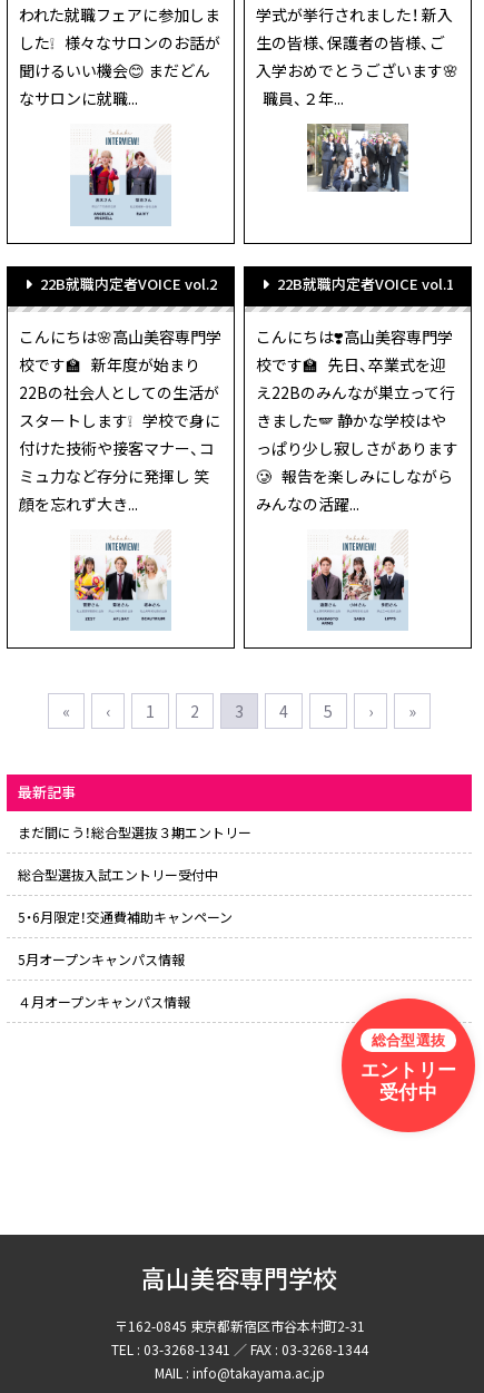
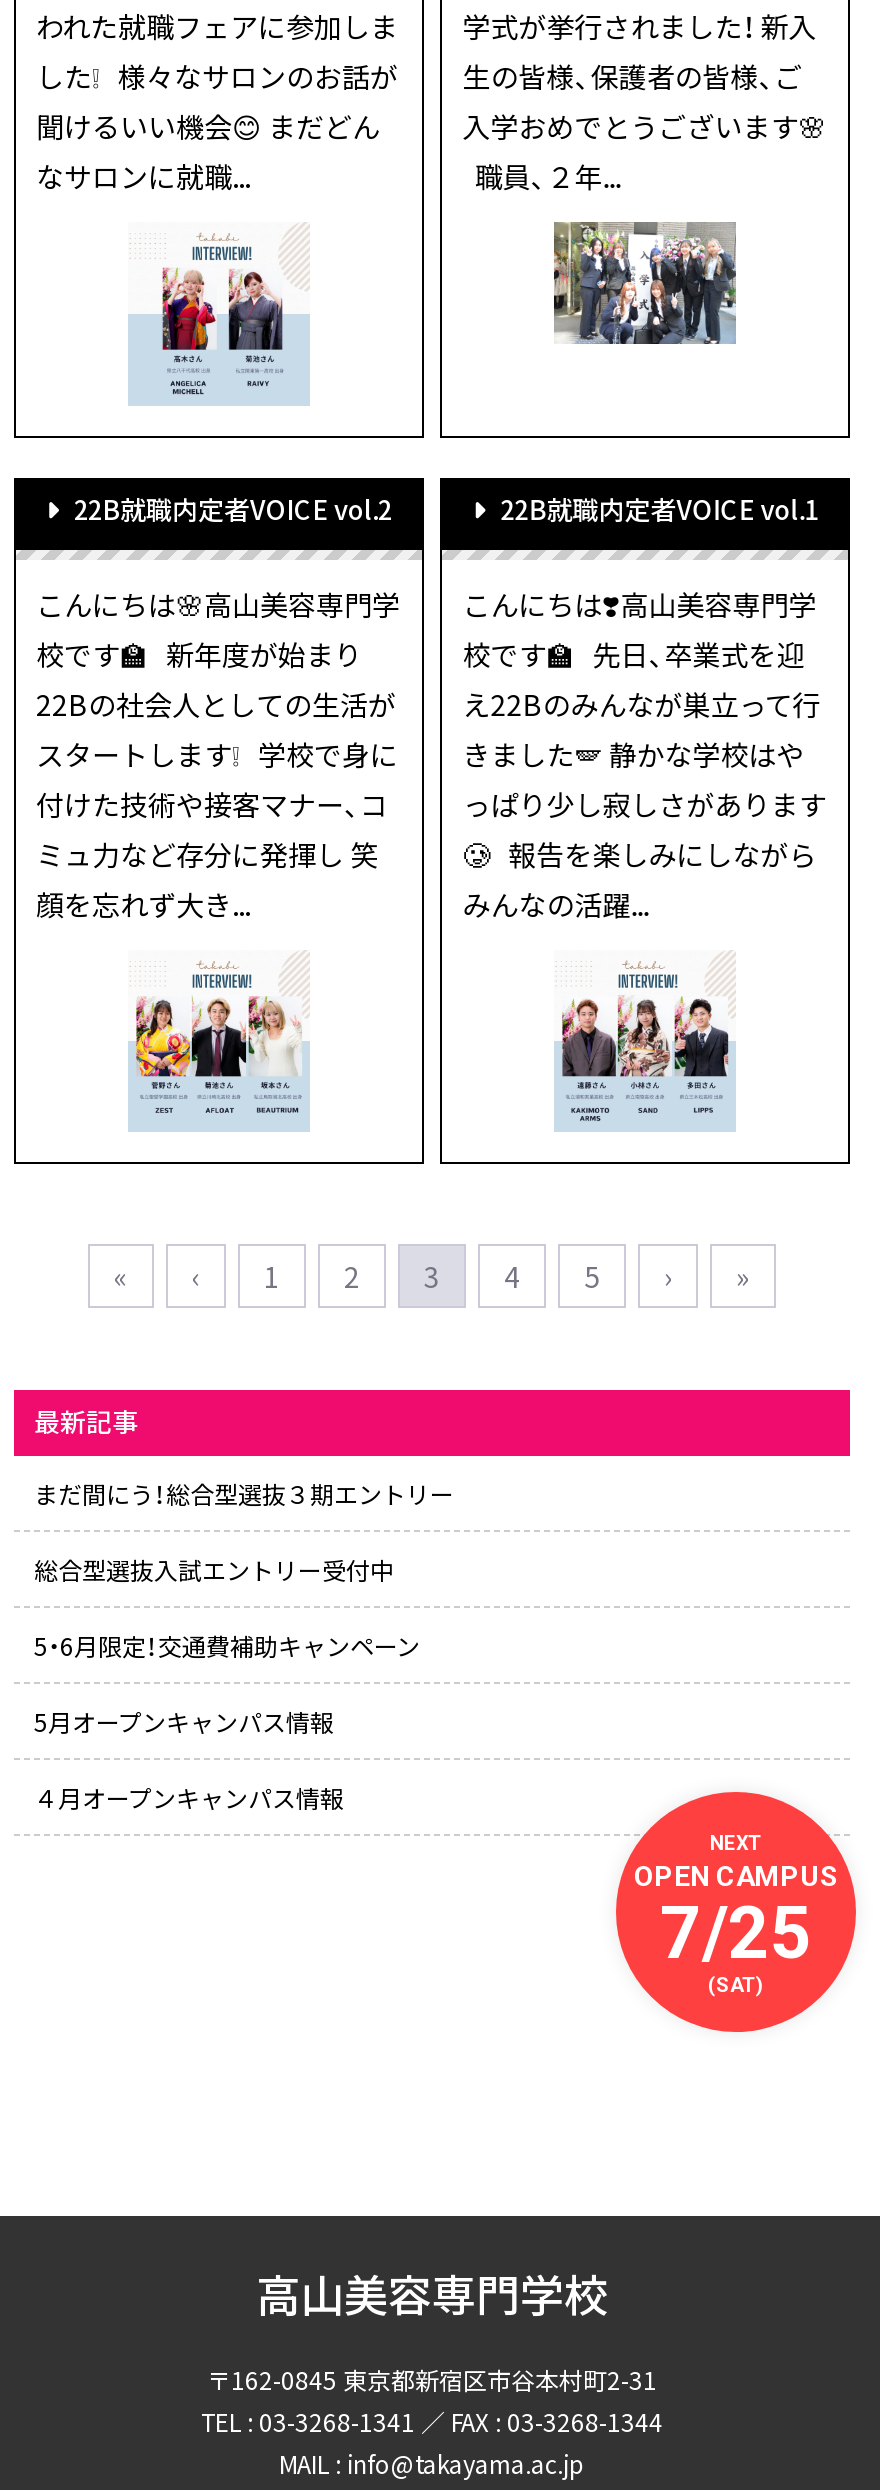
- 総合型選抜
- エントリー
- 受付中
+ NEXT
+ OPEN CAMPUS
+ 7/25
+ (SAT)
